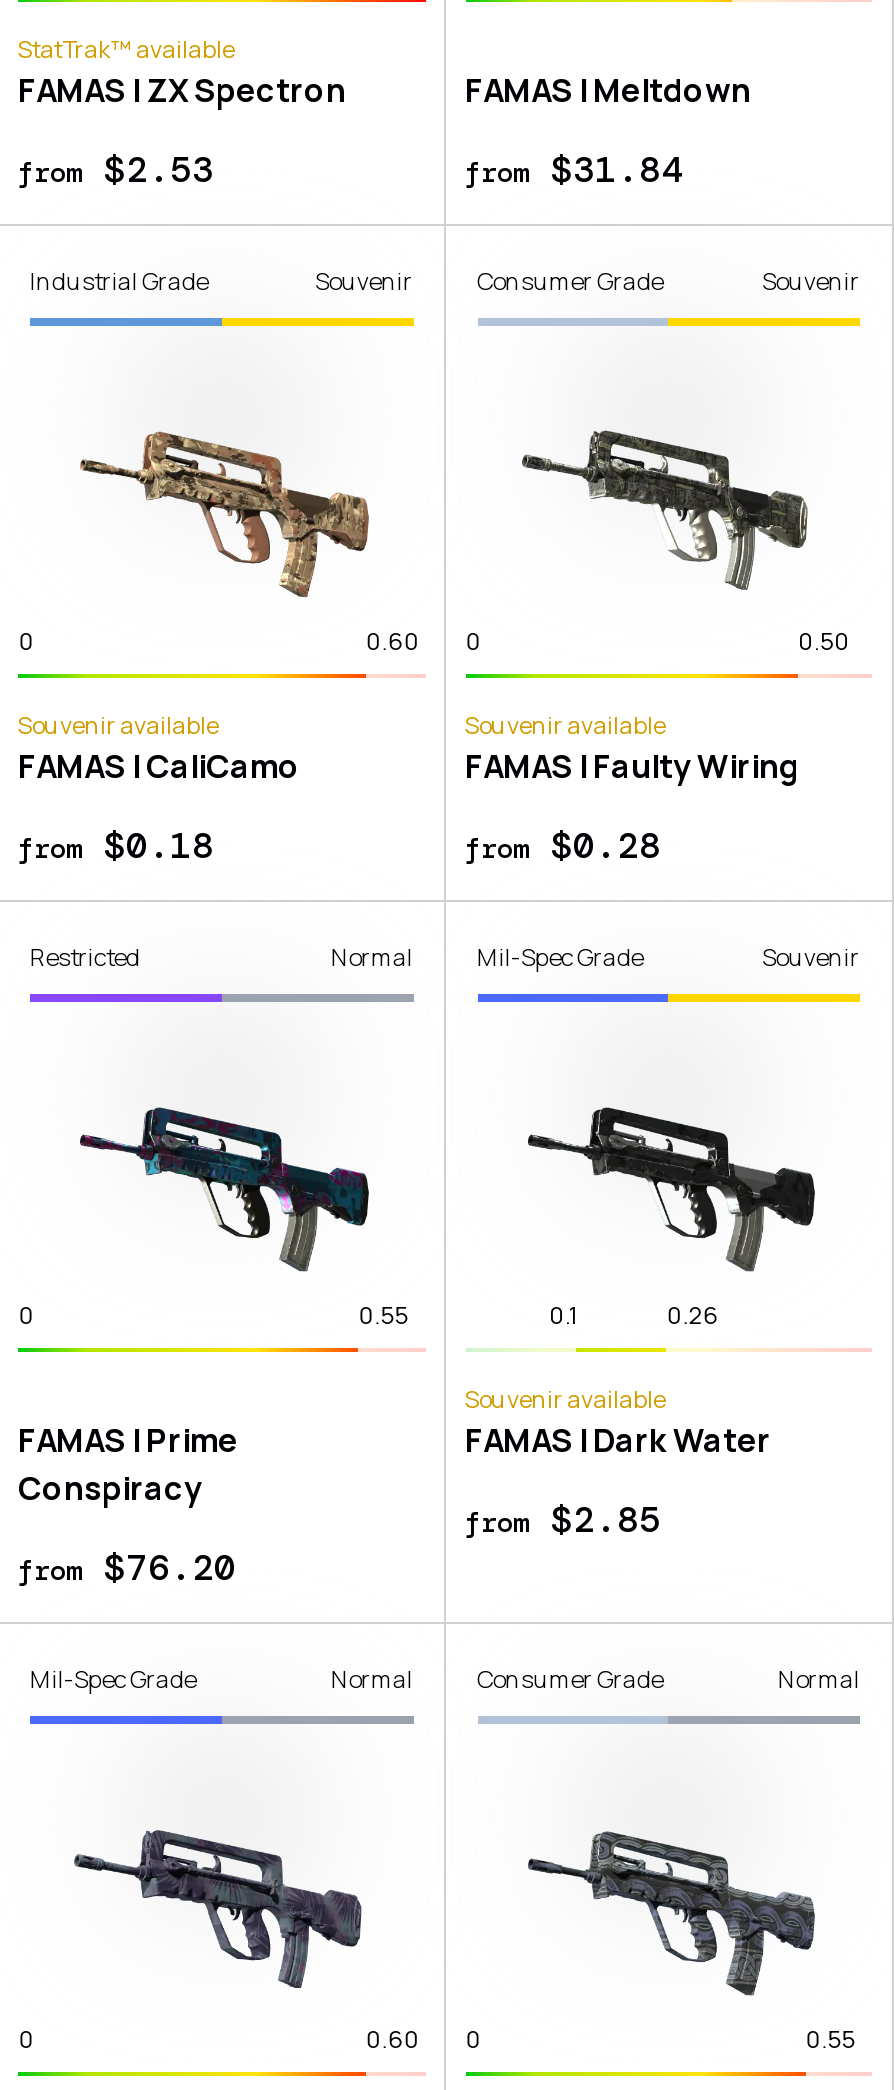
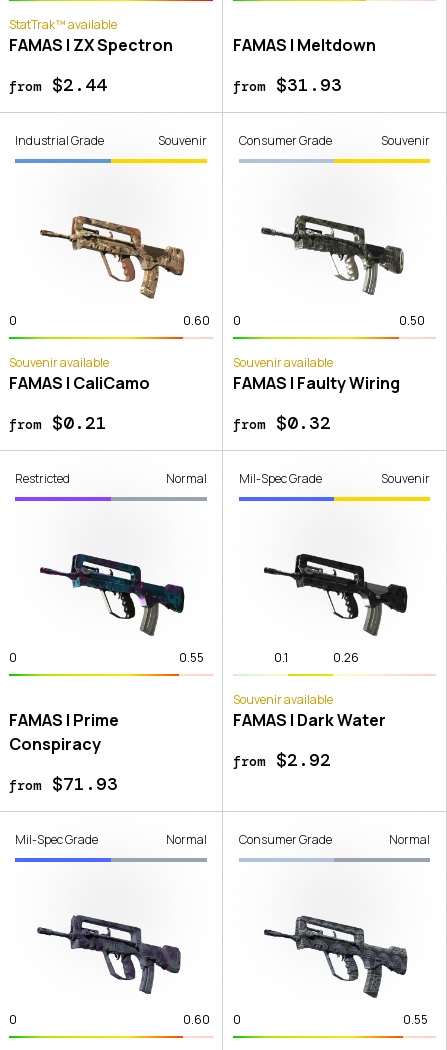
- from $2.53
+ from $2.44

- from $31.84
+ from $31.93

- from $0.18
+ from $0.21

- from $0.28
+ from $0.32

- from $2.85
+ from $2.92

- from $76.20
+ from $71.93
